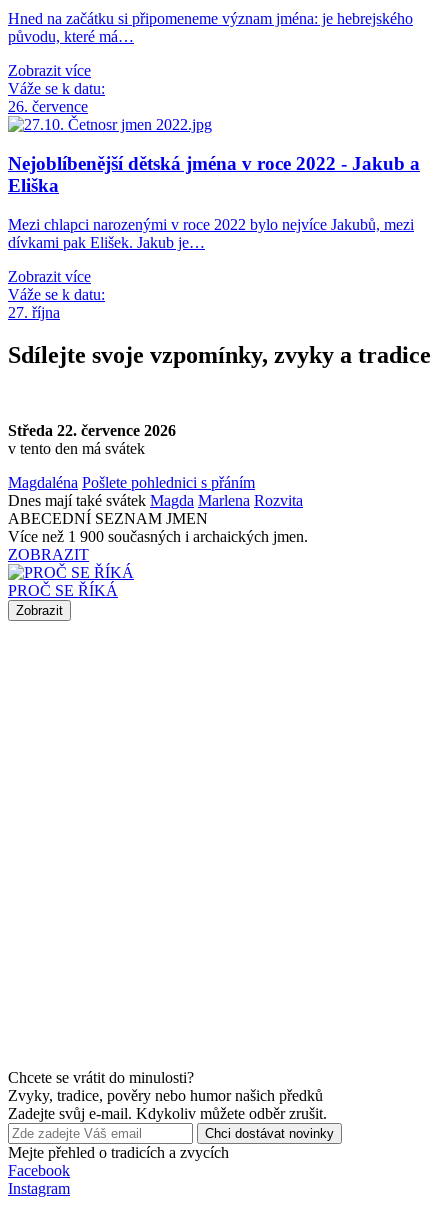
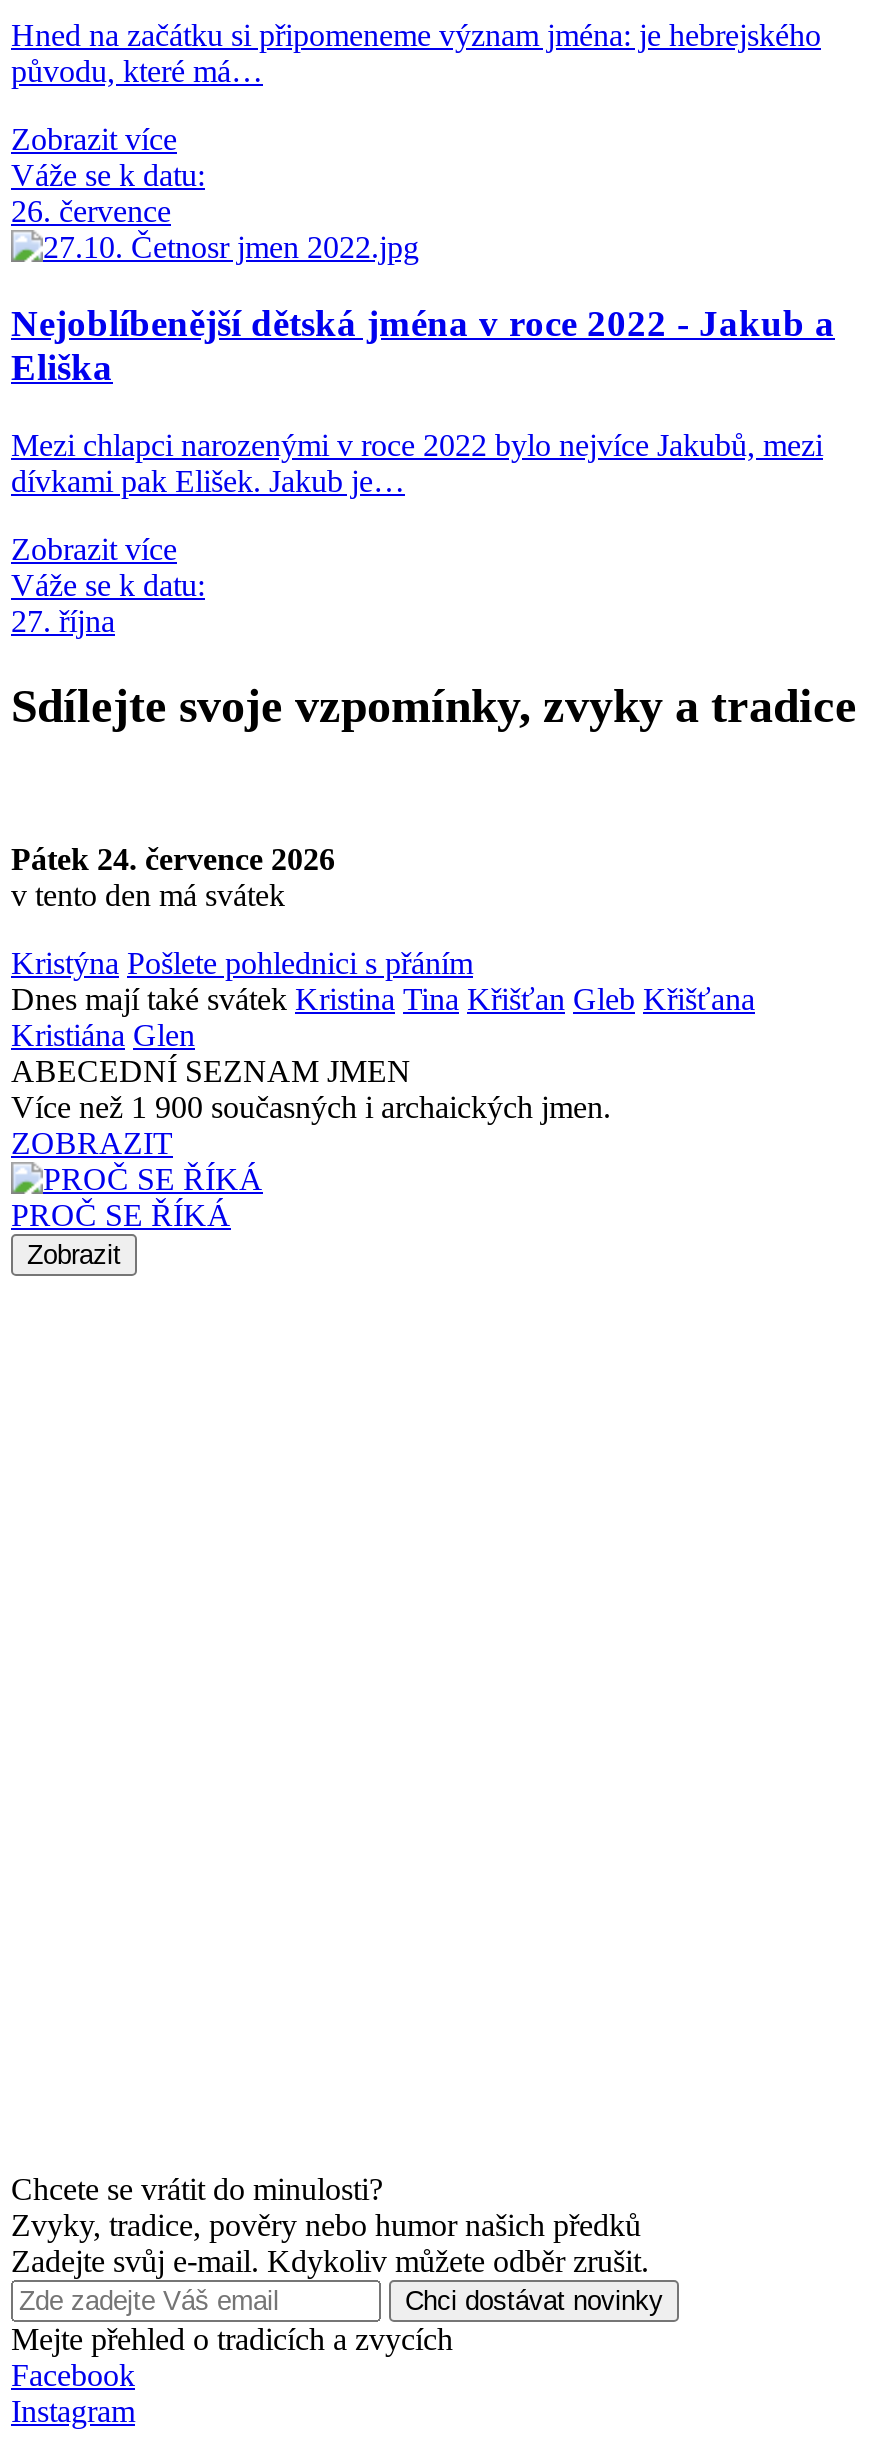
- Středa 22. července 2026
+ Pátek 24. července 2026

- Magdaléna Pošlete pohlednici s přáním
- Dnes mají také svátek Magda Marlena Rozvita
+ Kristýna Pošlete pohlednici s přáním
+ Dnes mají také svátek Kristina Tina Křišťan Gleb Křišťana
+ Kristiána Glen
